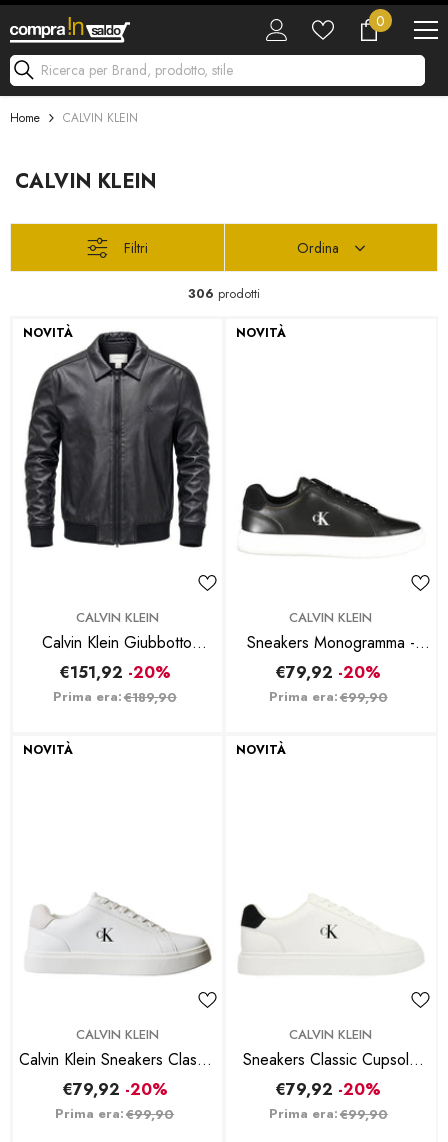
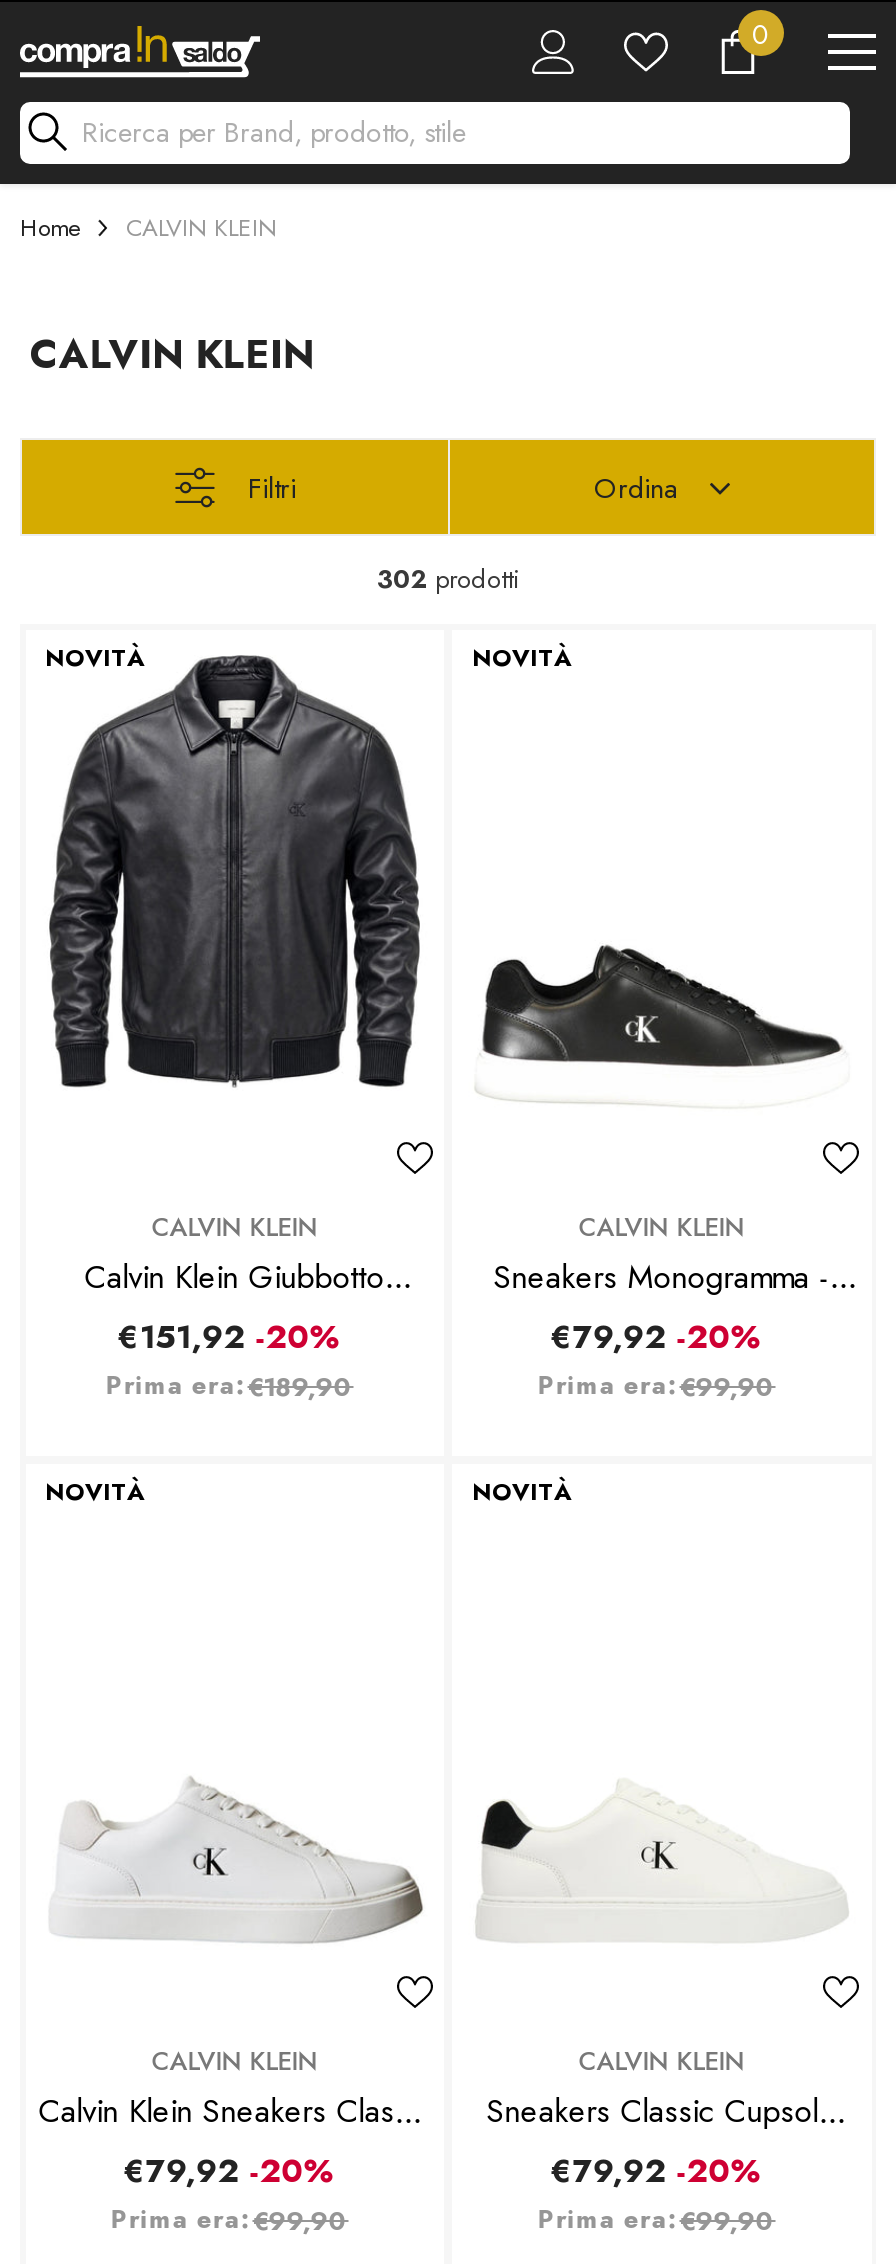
- 306 prodotti
+ 302 prodotti
